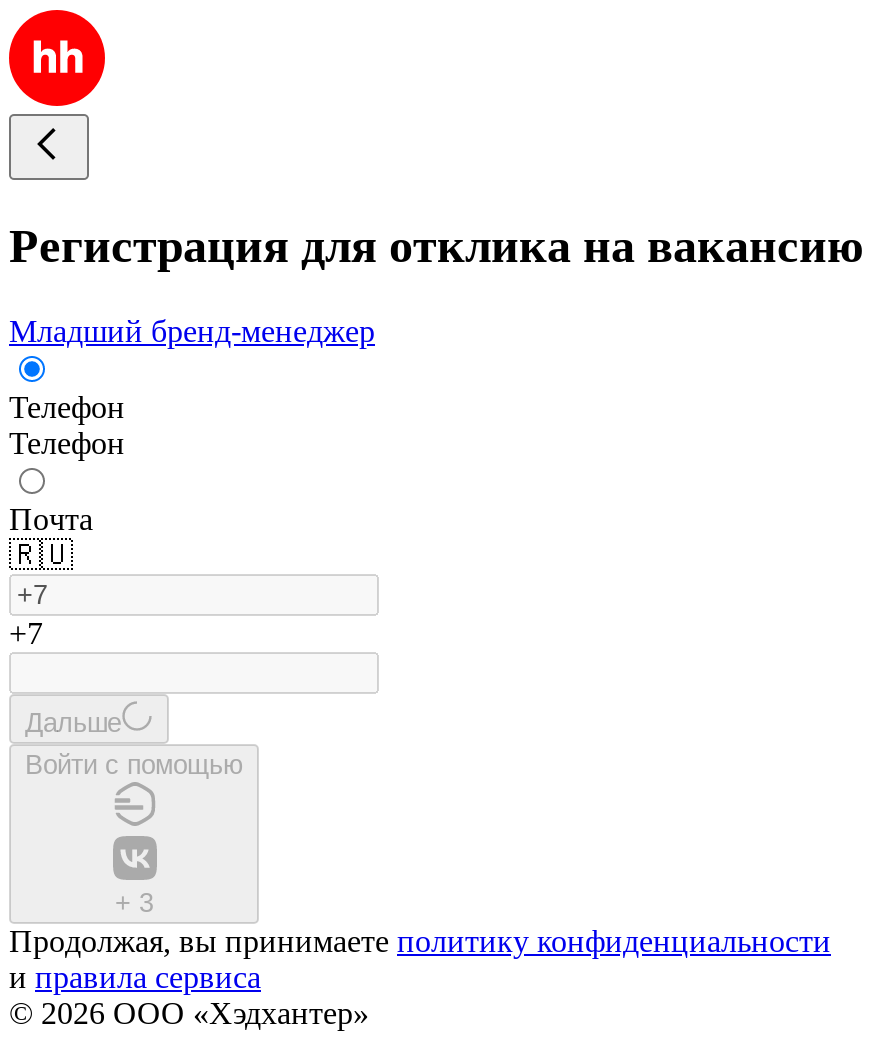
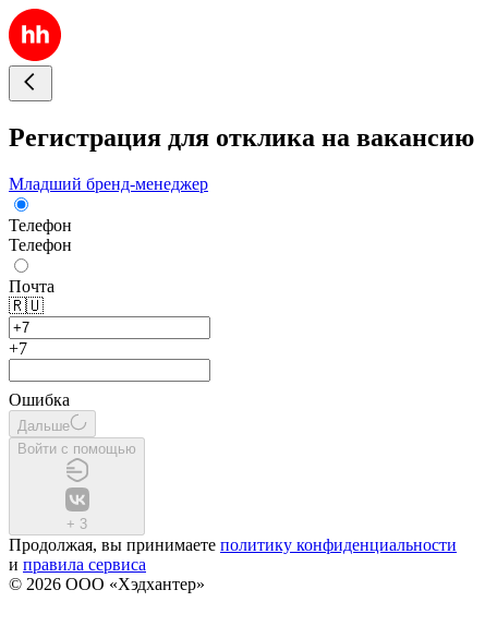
+ Ошибка
